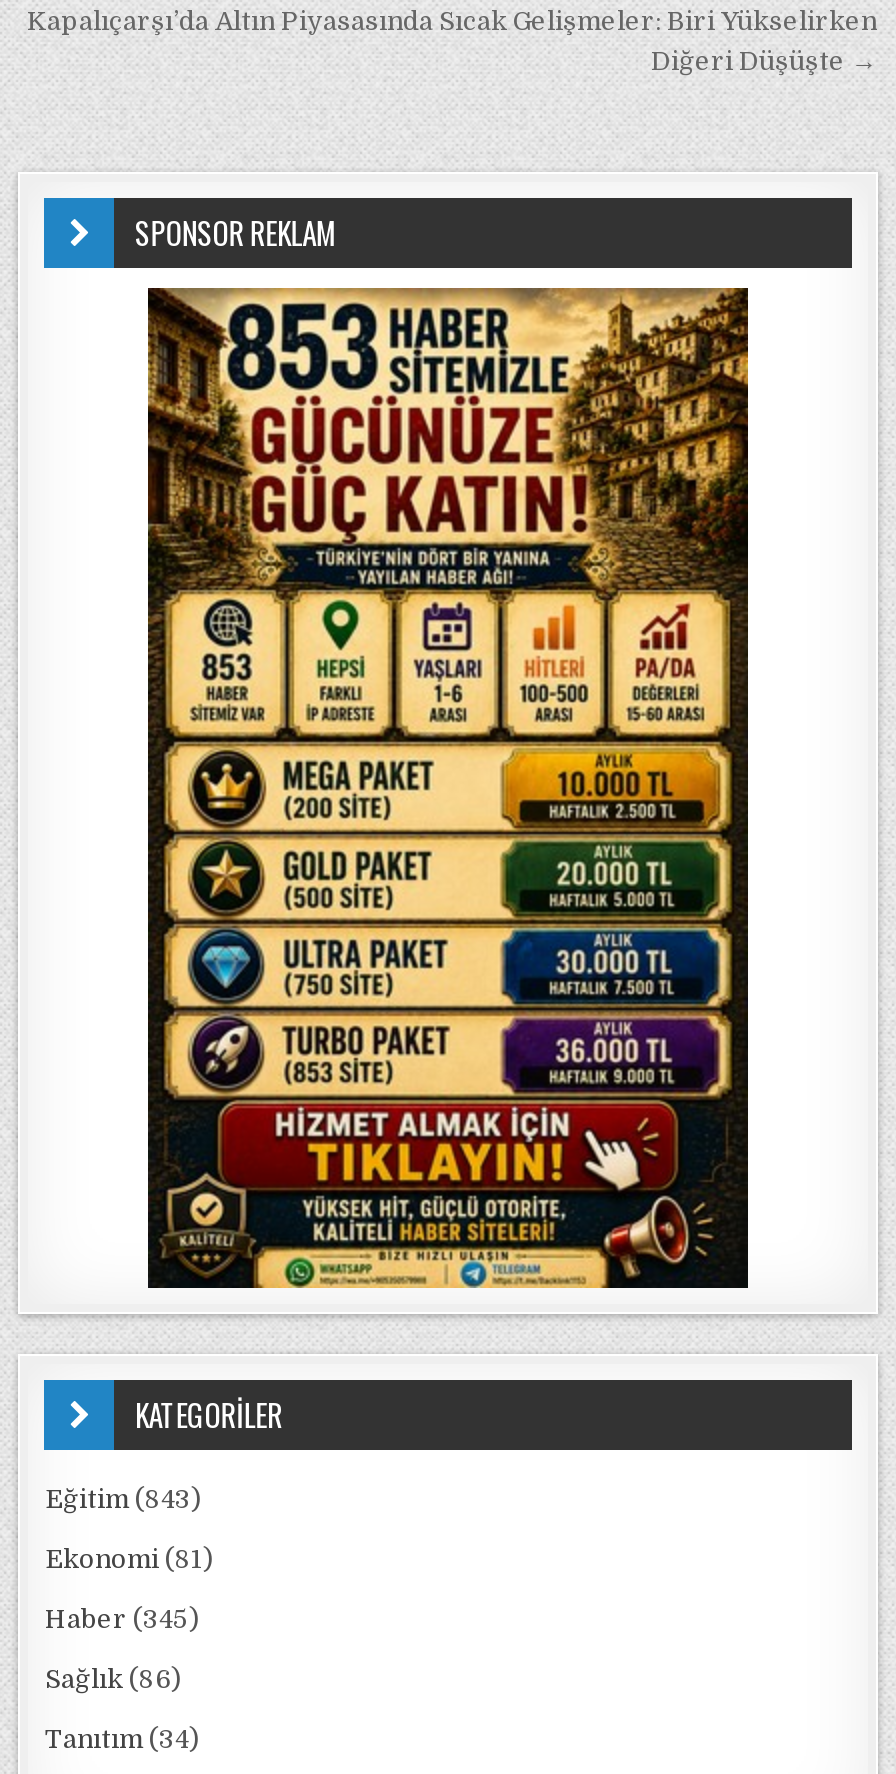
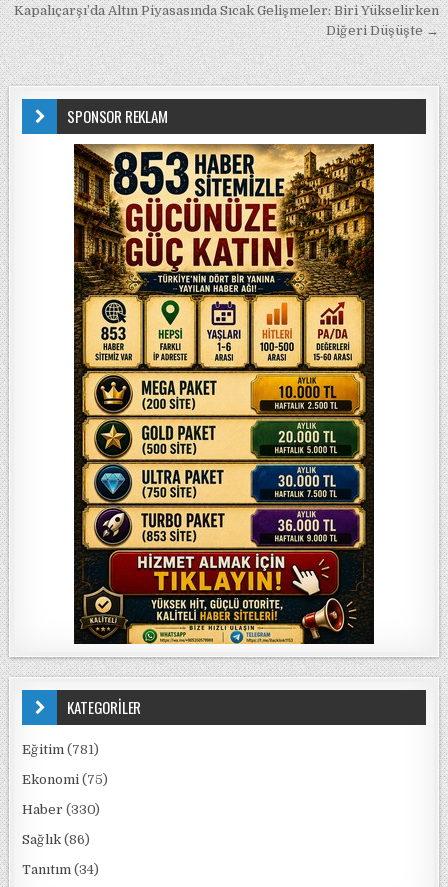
- Eğitim (843)
+ Eğitim (781)

- Ekonomi (81)
+ Ekonomi (75)

- Haber (345)
+ Haber (330)
